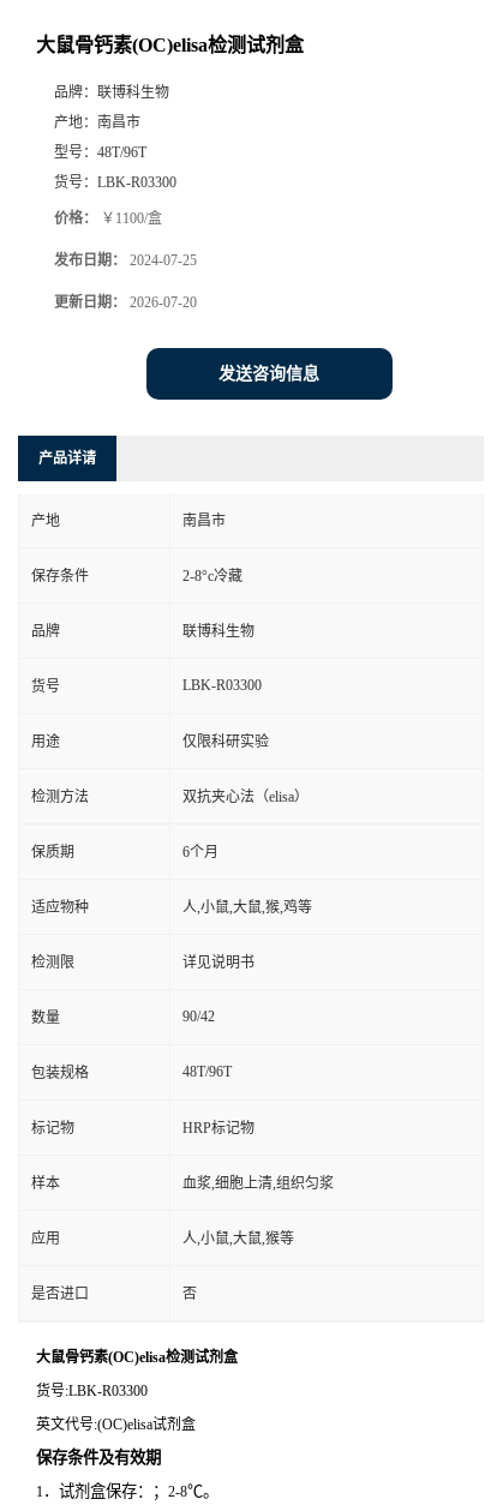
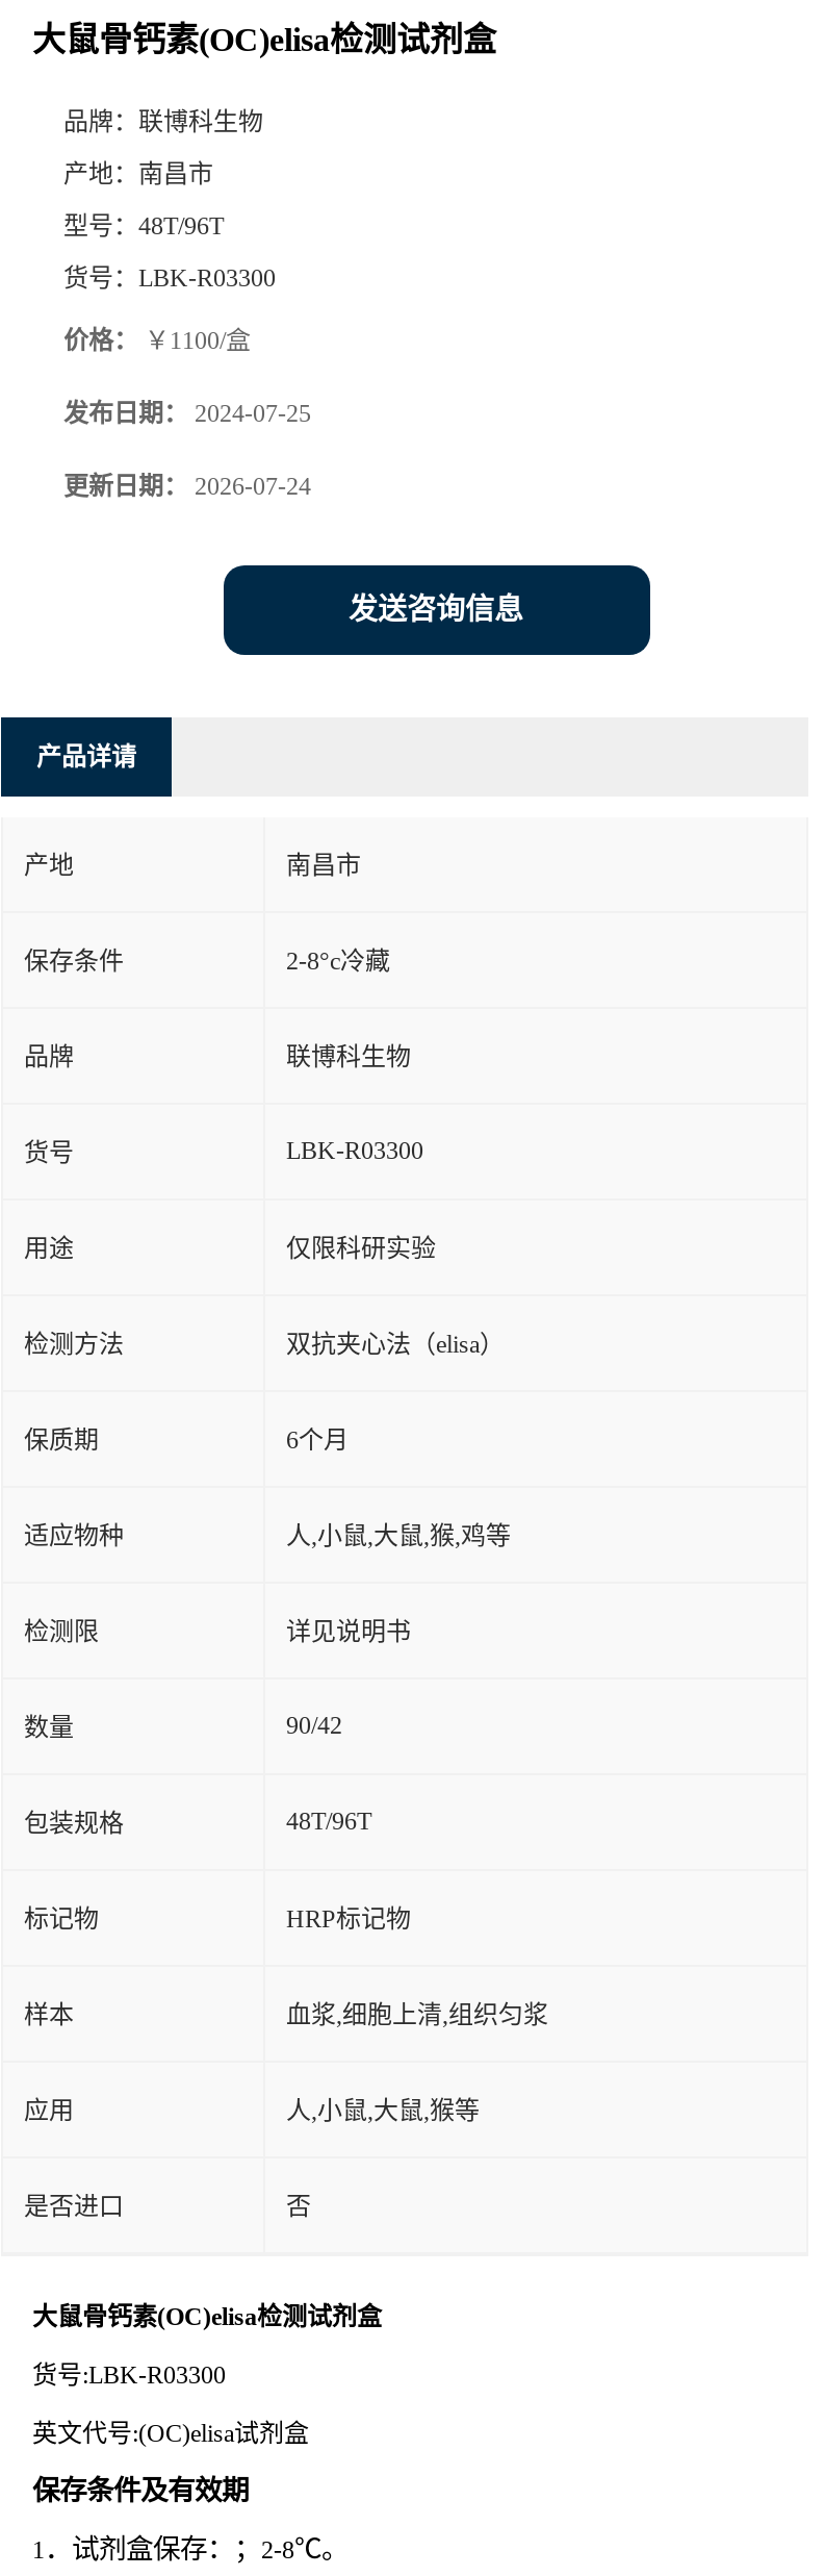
- 更新日期：2026-07-20
+ 更新日期：2026-07-24
